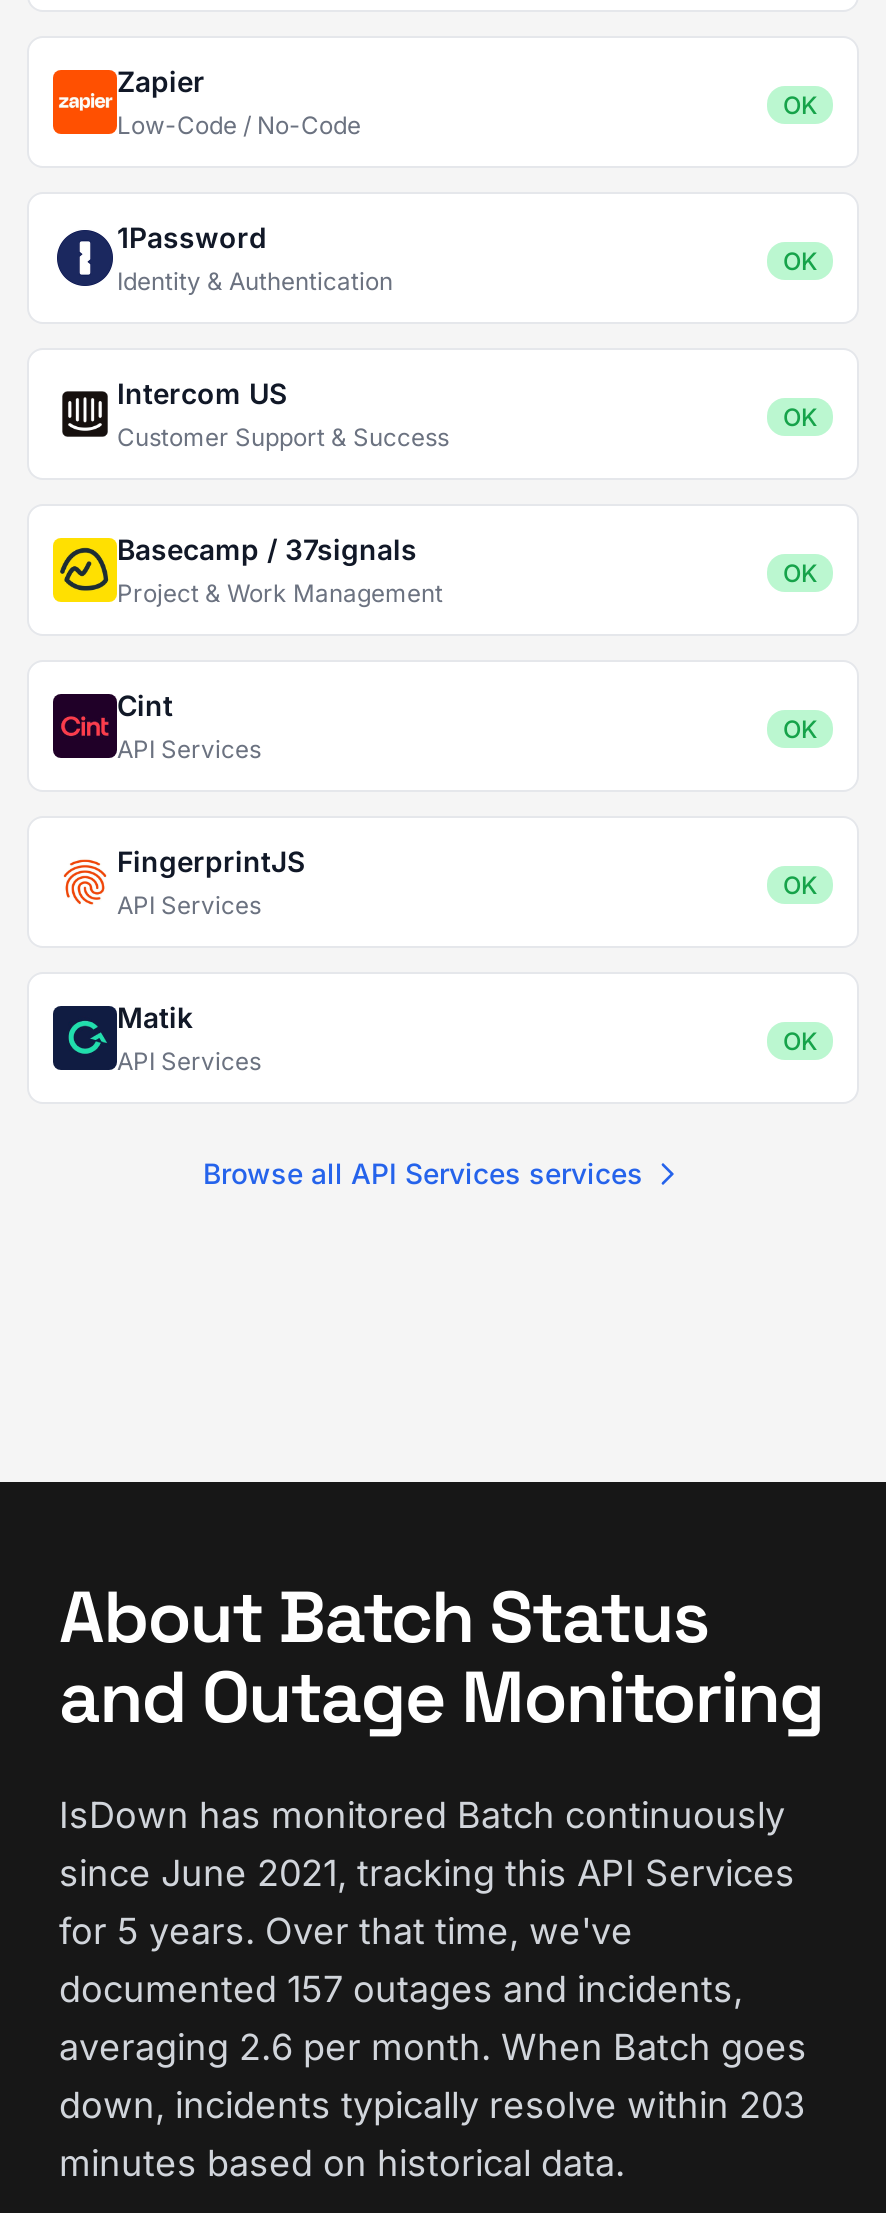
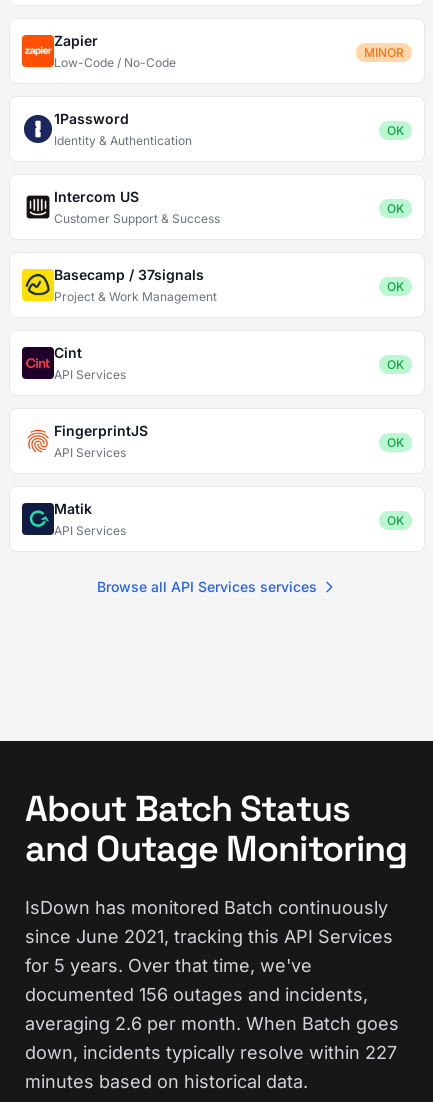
- OK
+ MINOR

- documented 157 outages and incidents,
+ documented 156 outages and incidents,

- down, incidents typically resolve within 203
+ down, incidents typically resolve within 227
